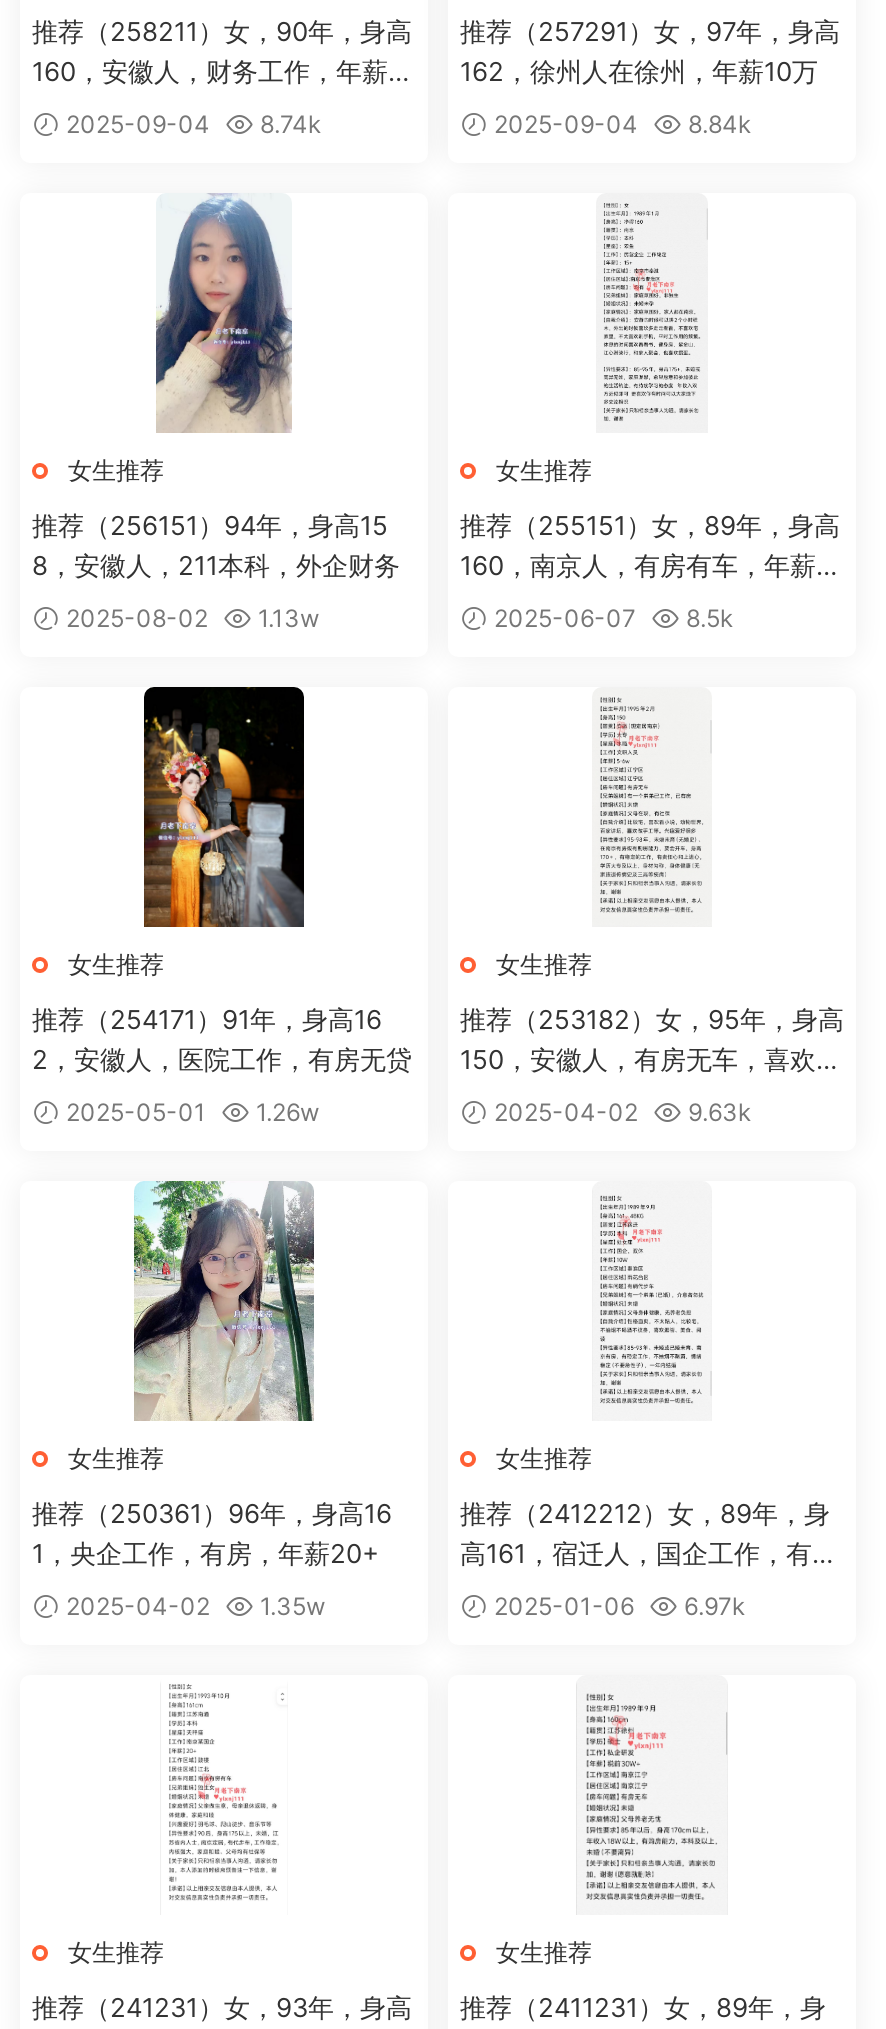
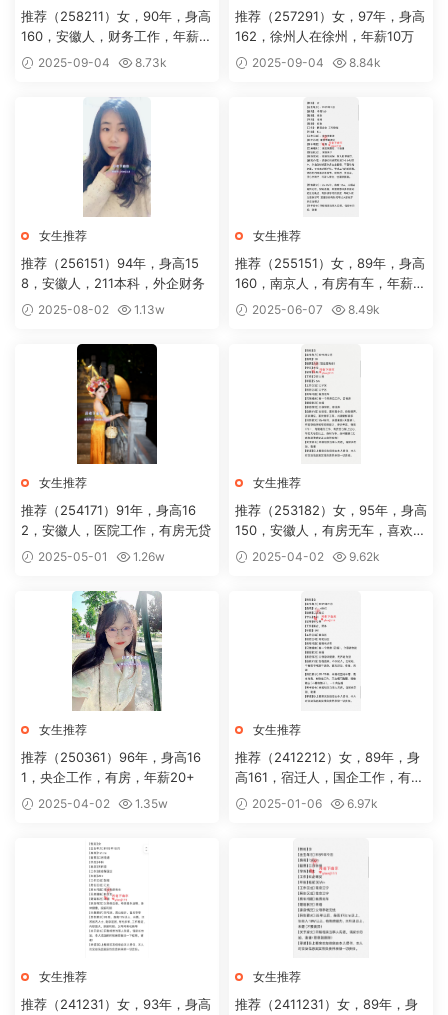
- 8.74k
+ 8.73k

- 8.5k
+ 8.49k

- 工2025-04-02 9.63k
+ 工2025-04-02 9.62k
